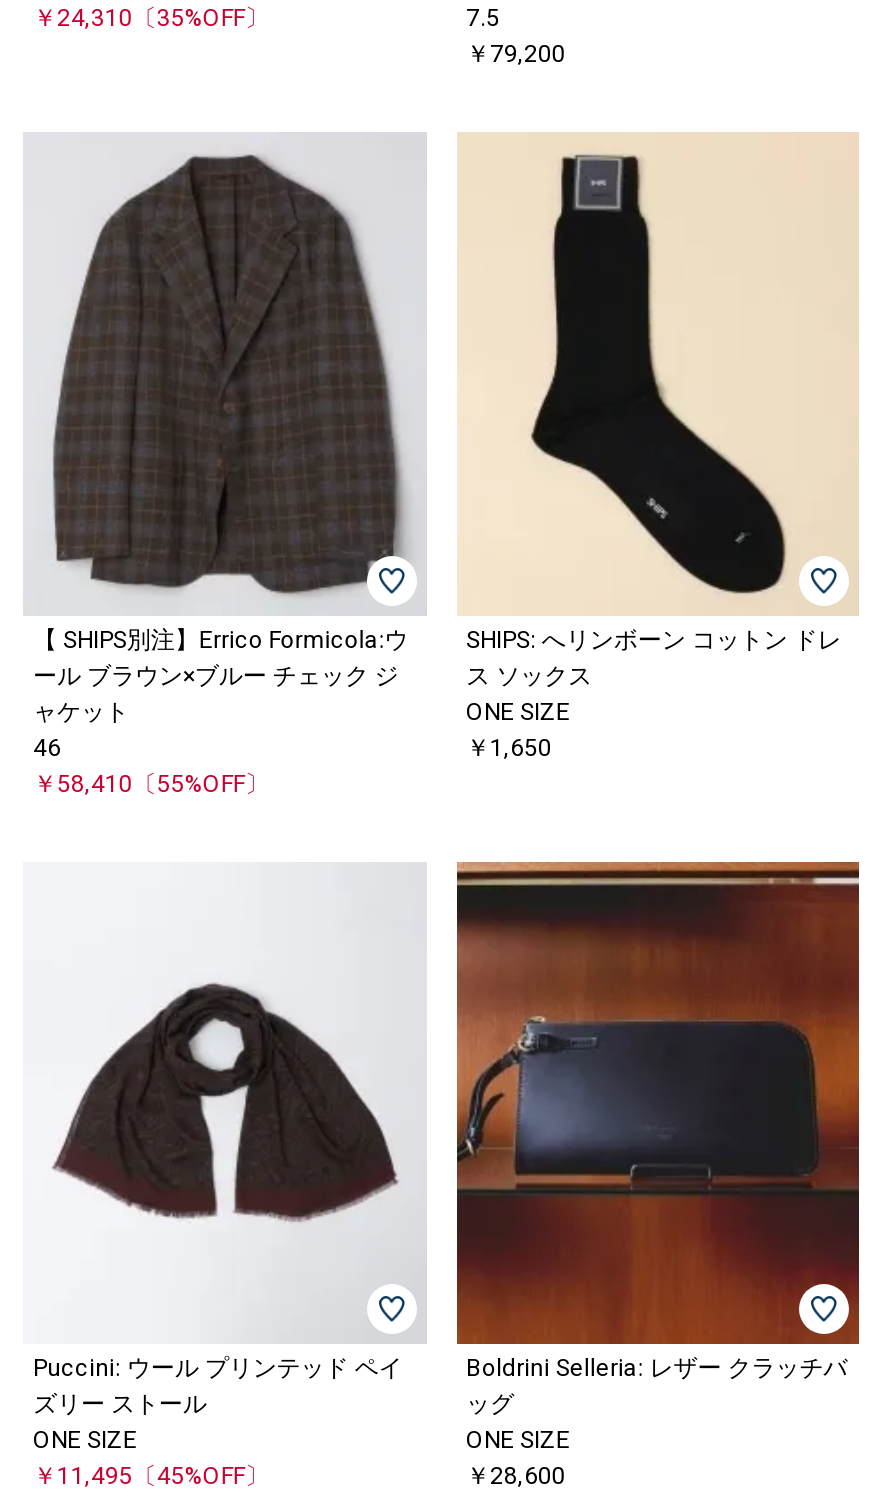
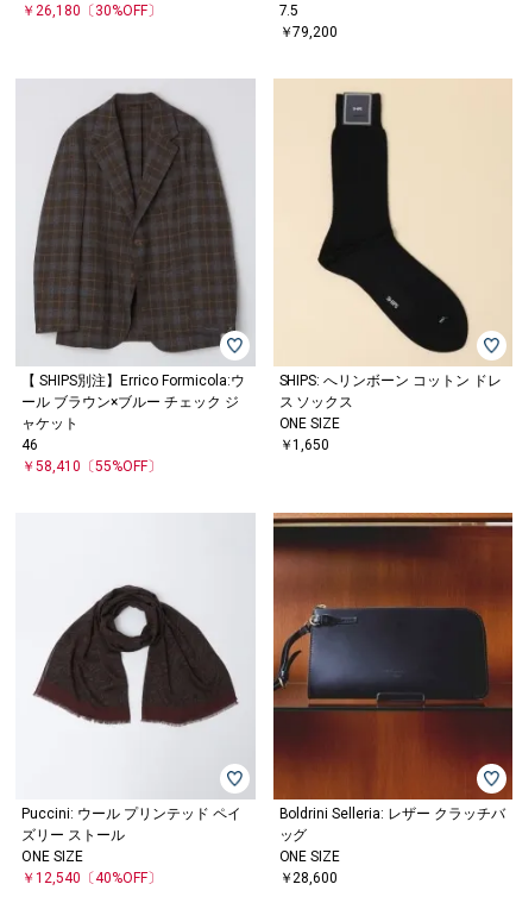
- ￥24,310〔35%OFF〕
+ ￥26,180〔30%OFF〕

- ￥11,495〔45%OFF〕
+ ￥12,540〔40%OFF〕
